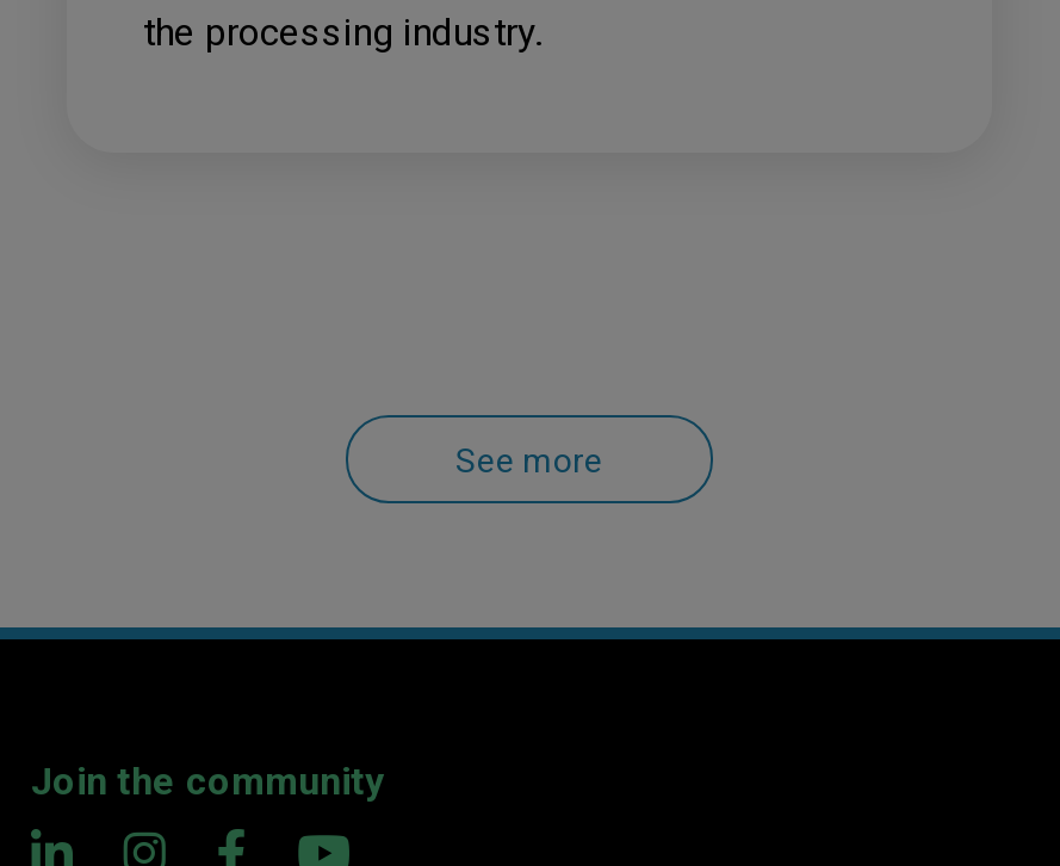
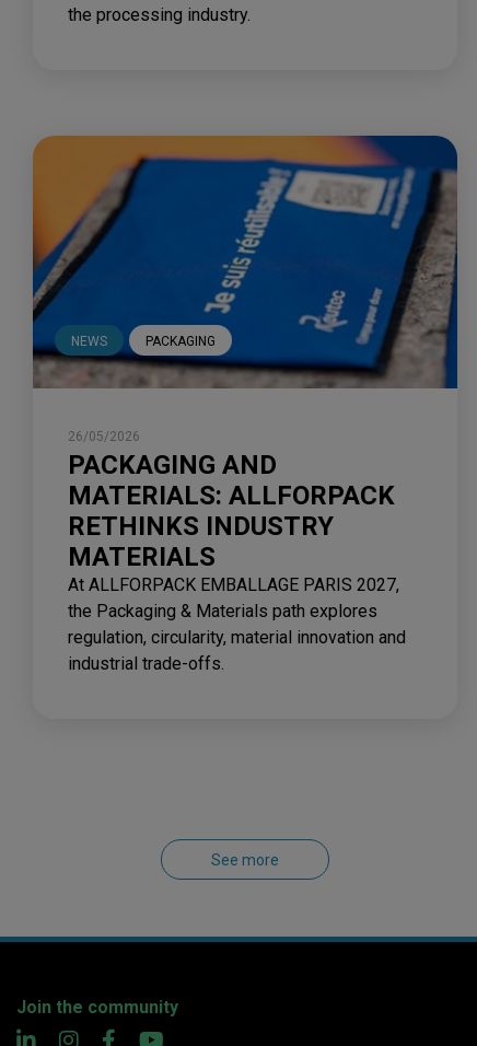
+ [image]
+ NEWS
+ PACKAGING

+ 26/05/2026
+ PACKAGING AND
+ MATERIALS: ALLFORPACK
+ RETHINKS INDUSTRY
+ MATERIALS
+ At ALLFORPACK EMBALLAGE PARIS 2027,
+ the Packaging & Materials path explores
+ regulation, circularity, material innovation and
+ industrial trade-offs.
